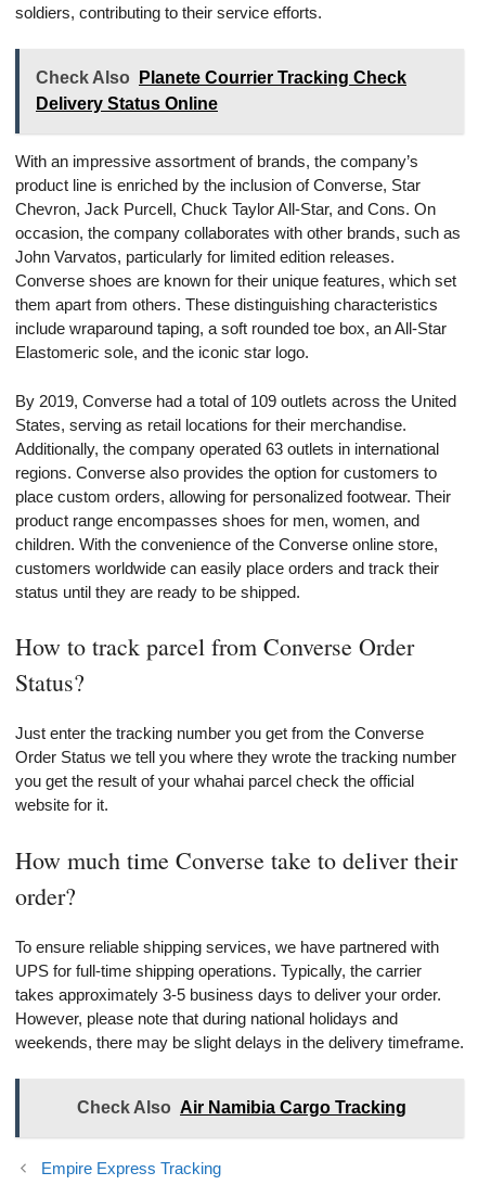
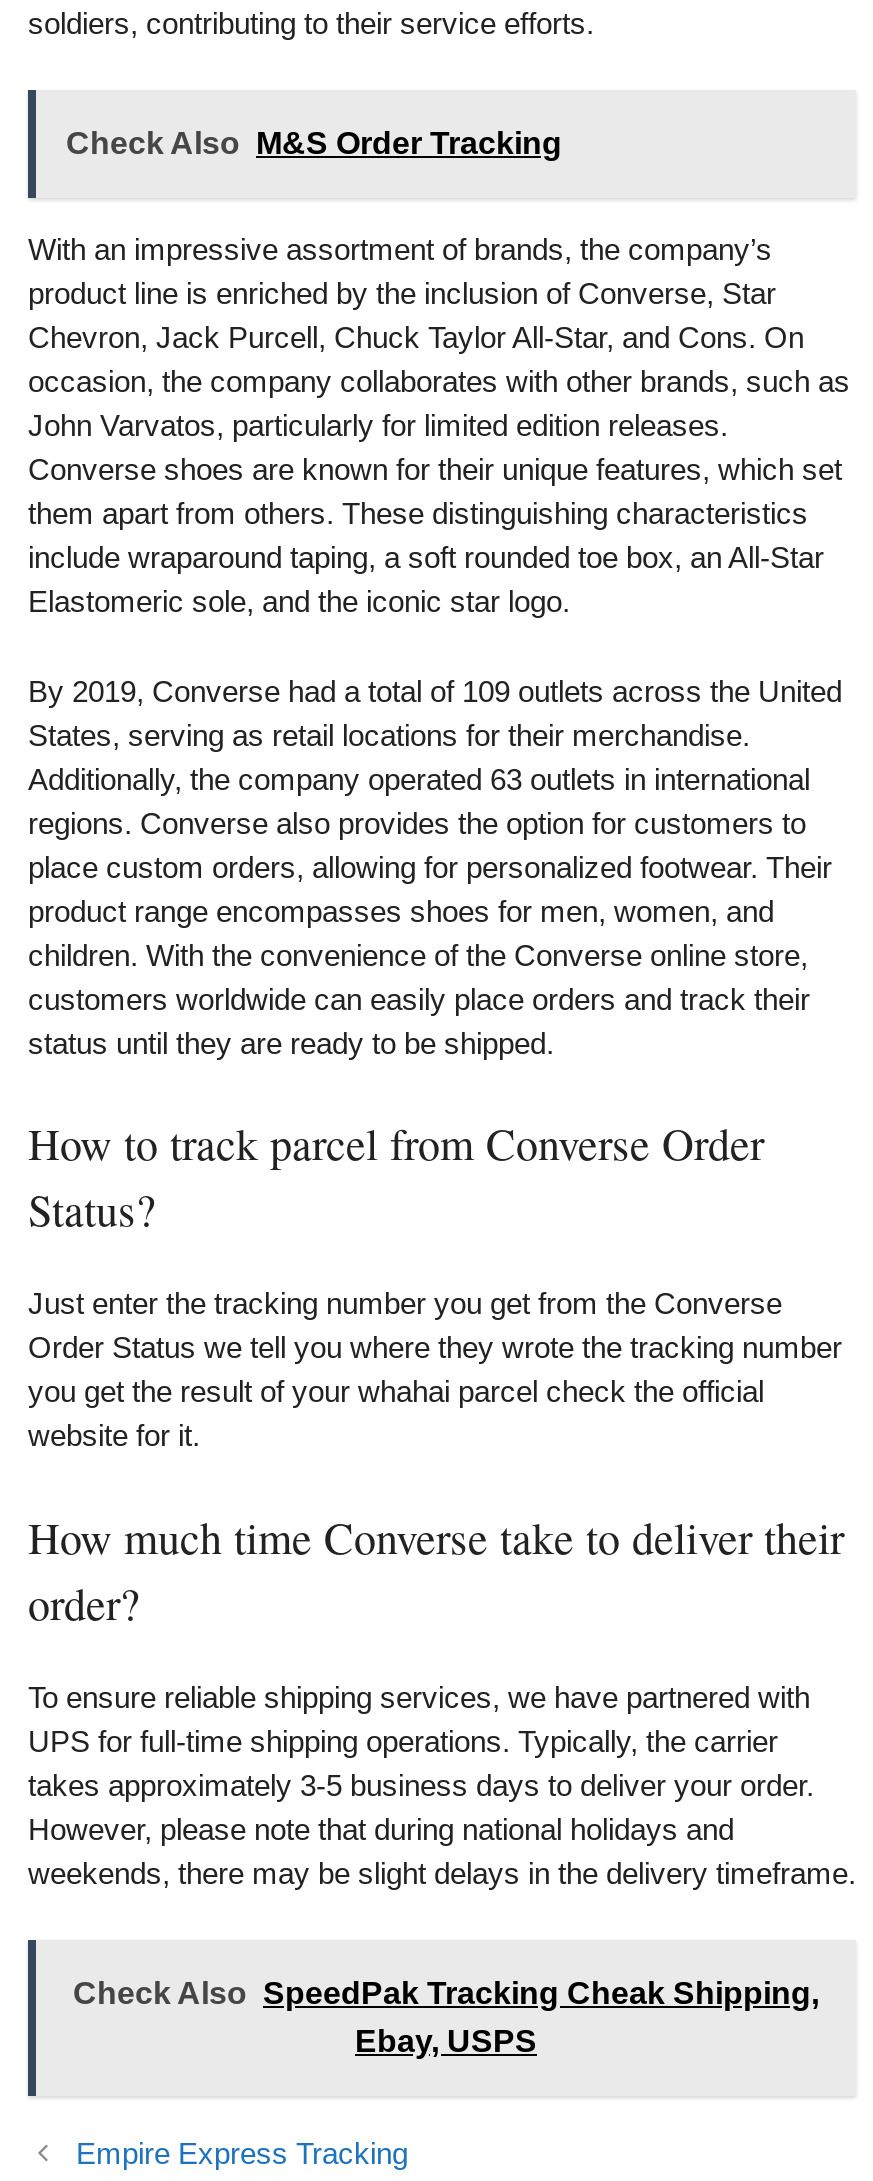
- Check Also Planete Courrier Tracking Check
- Delivery Status Online
+ Check Also M&S Order Tracking

moved up: With an impressive assortment of brands, the company’s | product line is enriched by the inclusion of Converse, Star | Chevron, Jack Purcell, Chuck Taylor All-Star, and Cons. On | ... | However, please note that during national holidays and | weekends, there may be slight delays in the delivery timeframe.

- Check Also Air Namibia Cargo Tracking
+ Check Also SpeedPak Tracking Cheak Shipping,
+ Ebay, USPS
